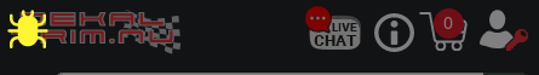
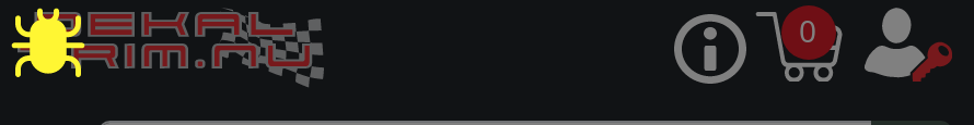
- [image]
